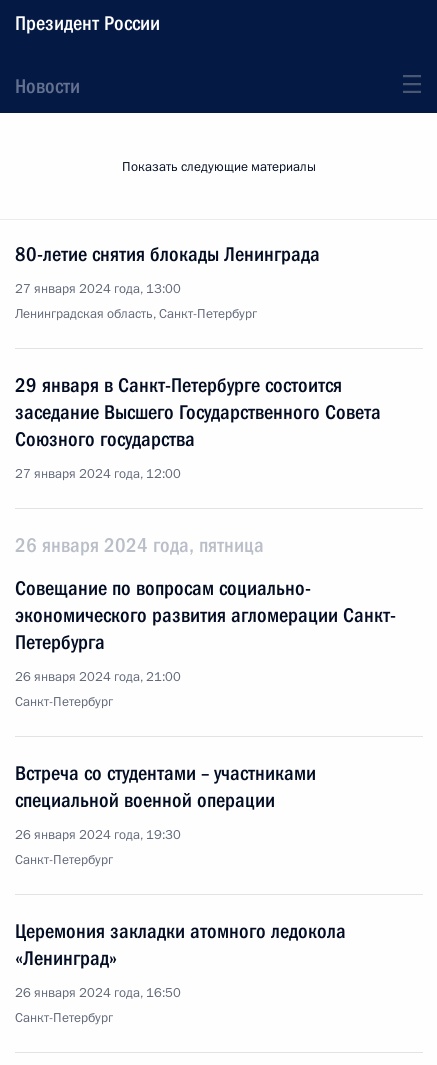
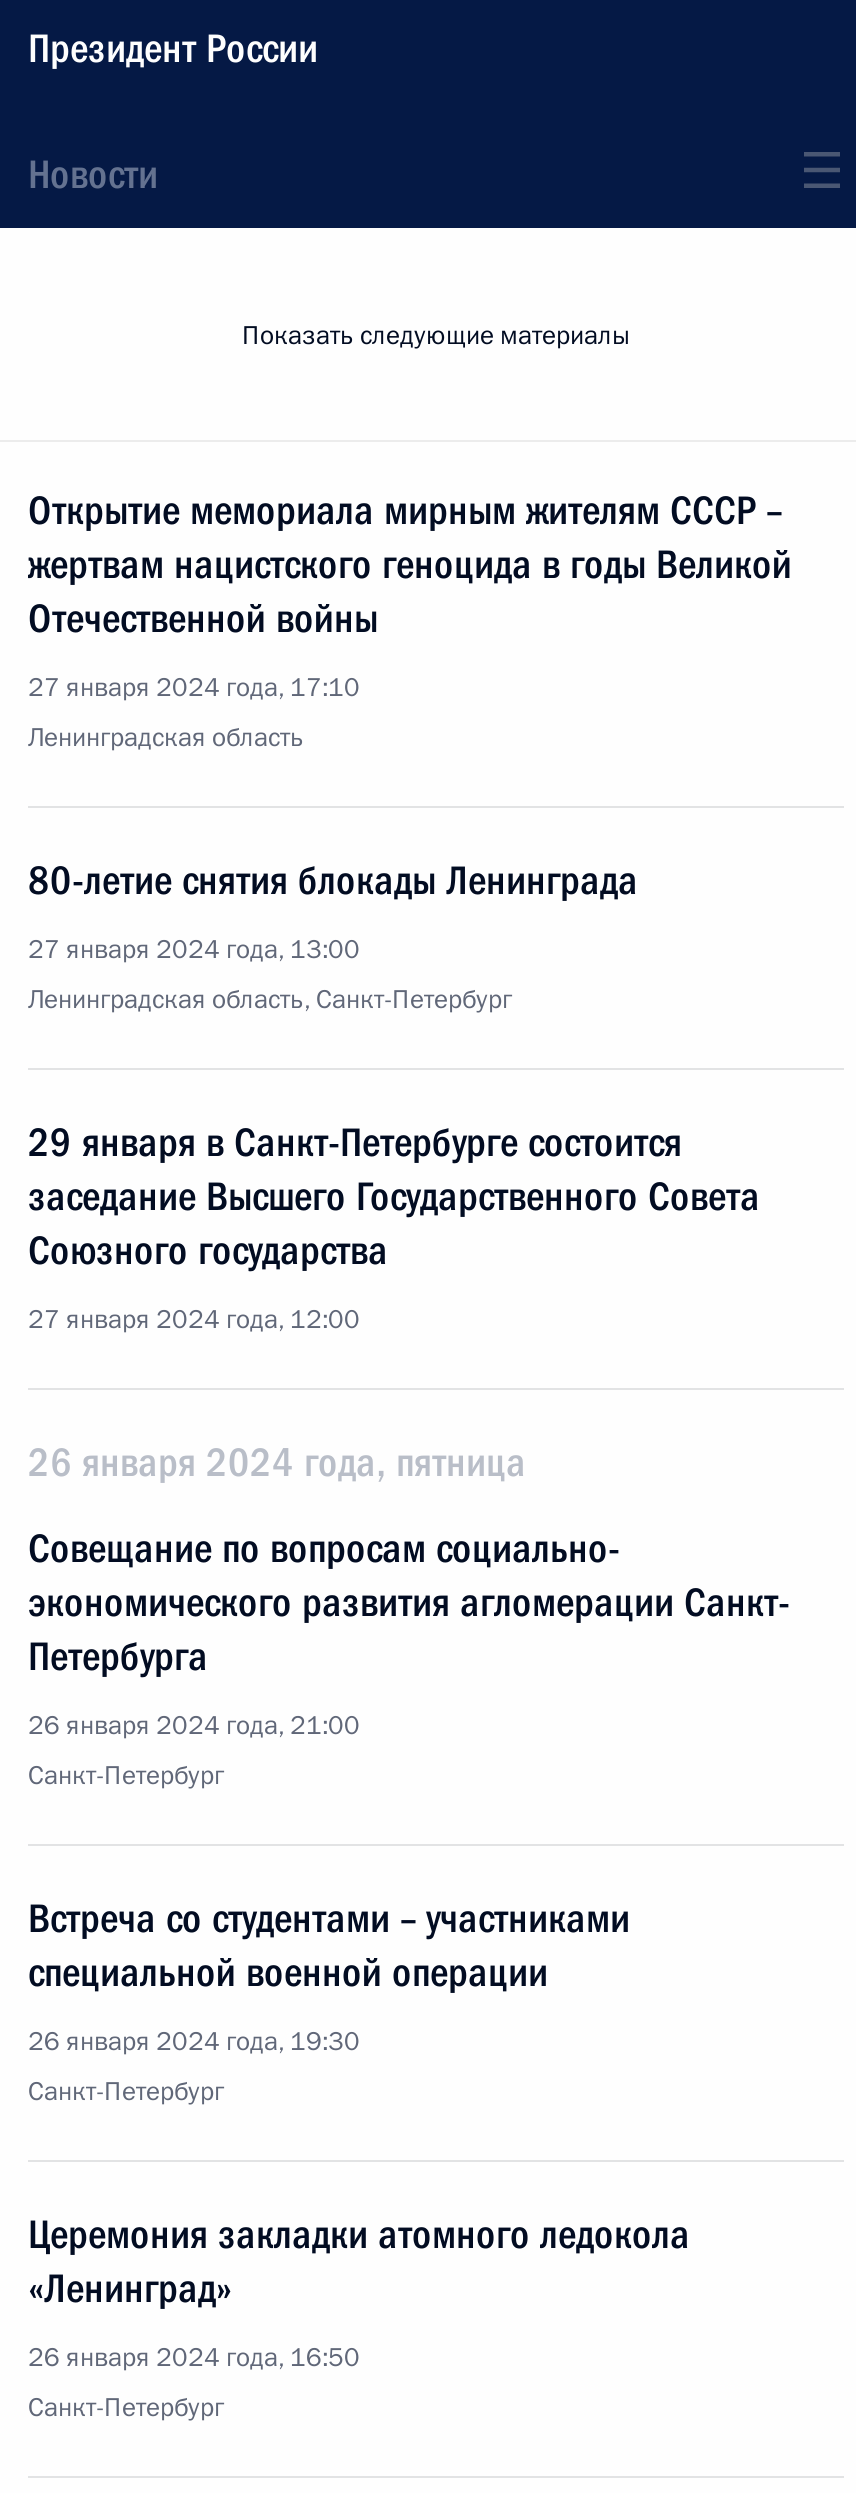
+ Открытие мемориала мирным жителям СССР –
+ жертвам нацистского геноцида в годы Великой
+ Отечественной войны
+ 27 января 2024 года, 17:10
+ Ленинградская область
